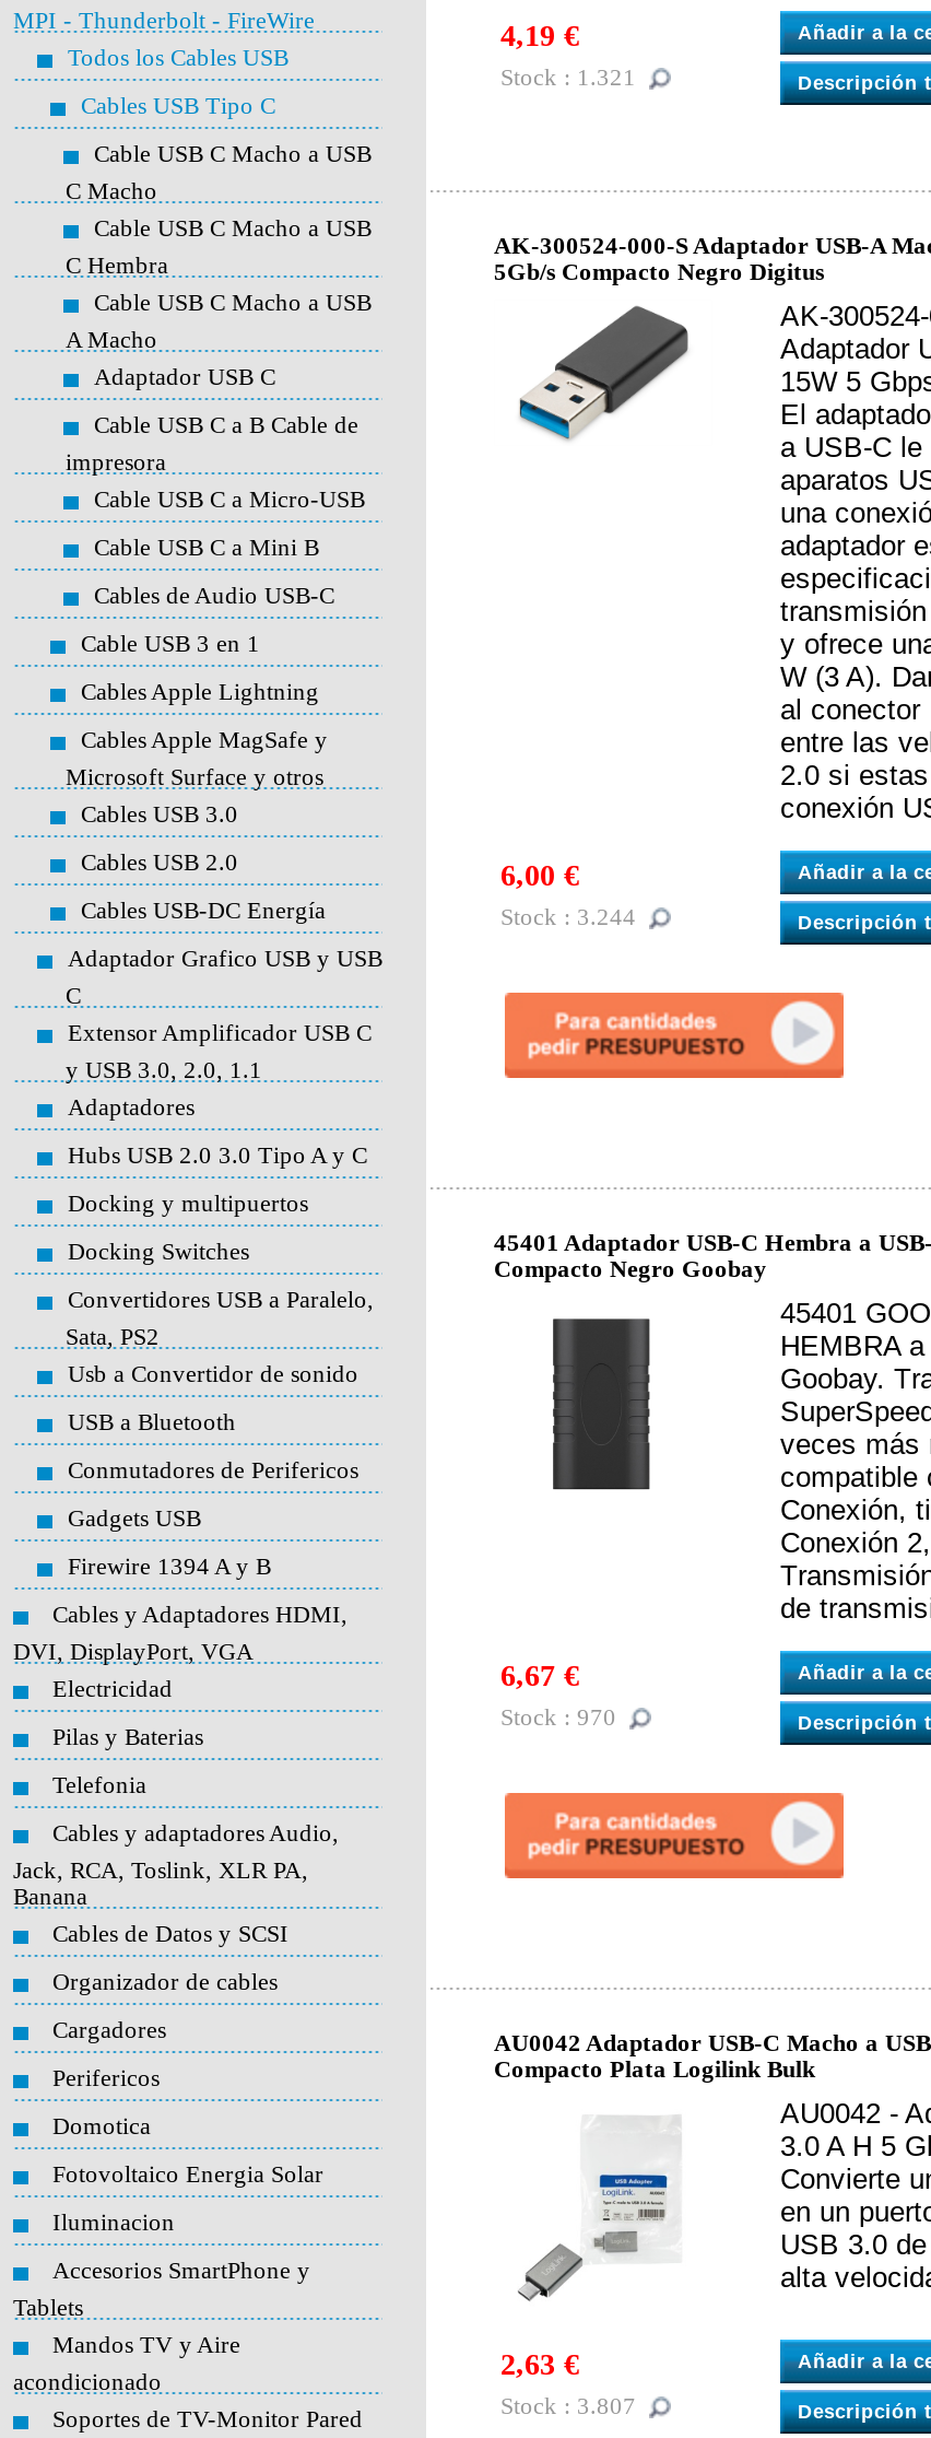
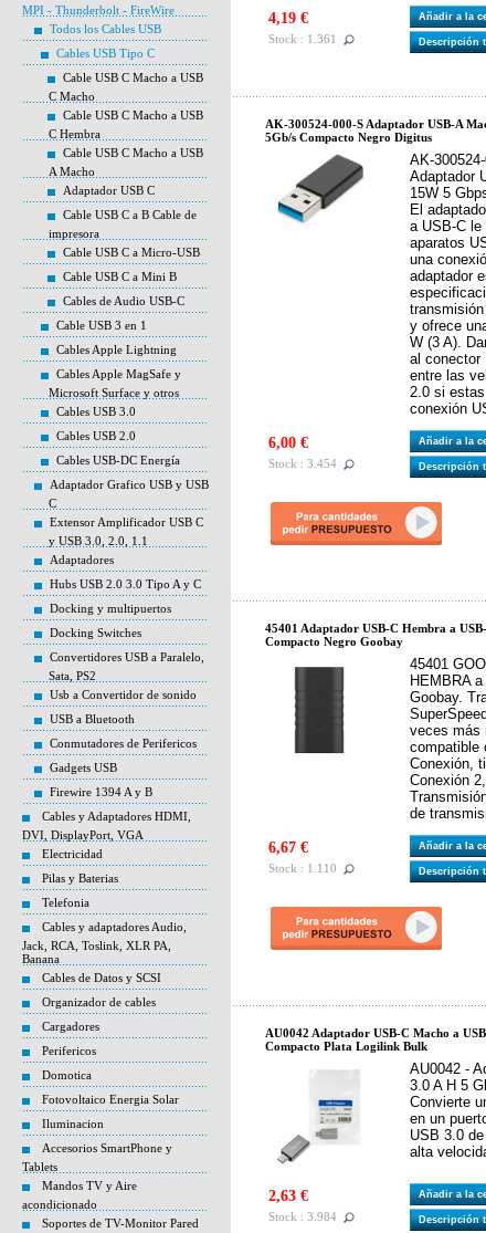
- Stock : 1.321
+ Stock : 1.361

- Stock : 3.244
+ Stock : 3.454

- Stock : 970
+ Stock : 1.110

- Stock : 3.807
+ Stock : 3.984
